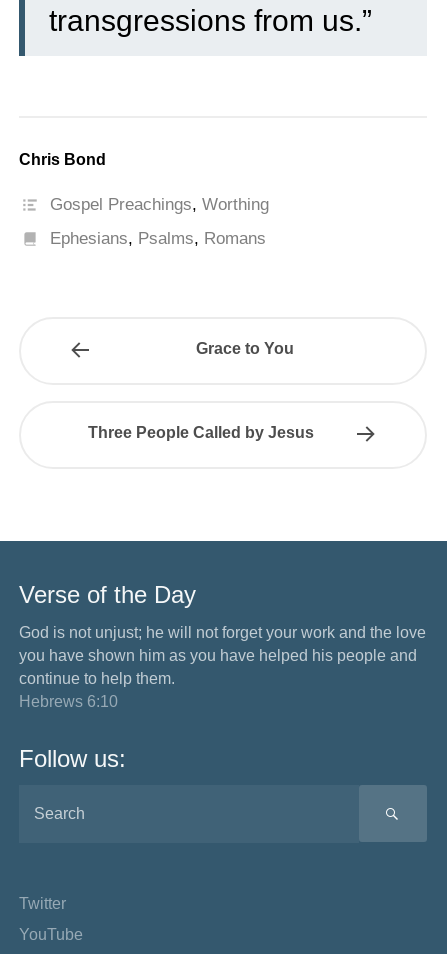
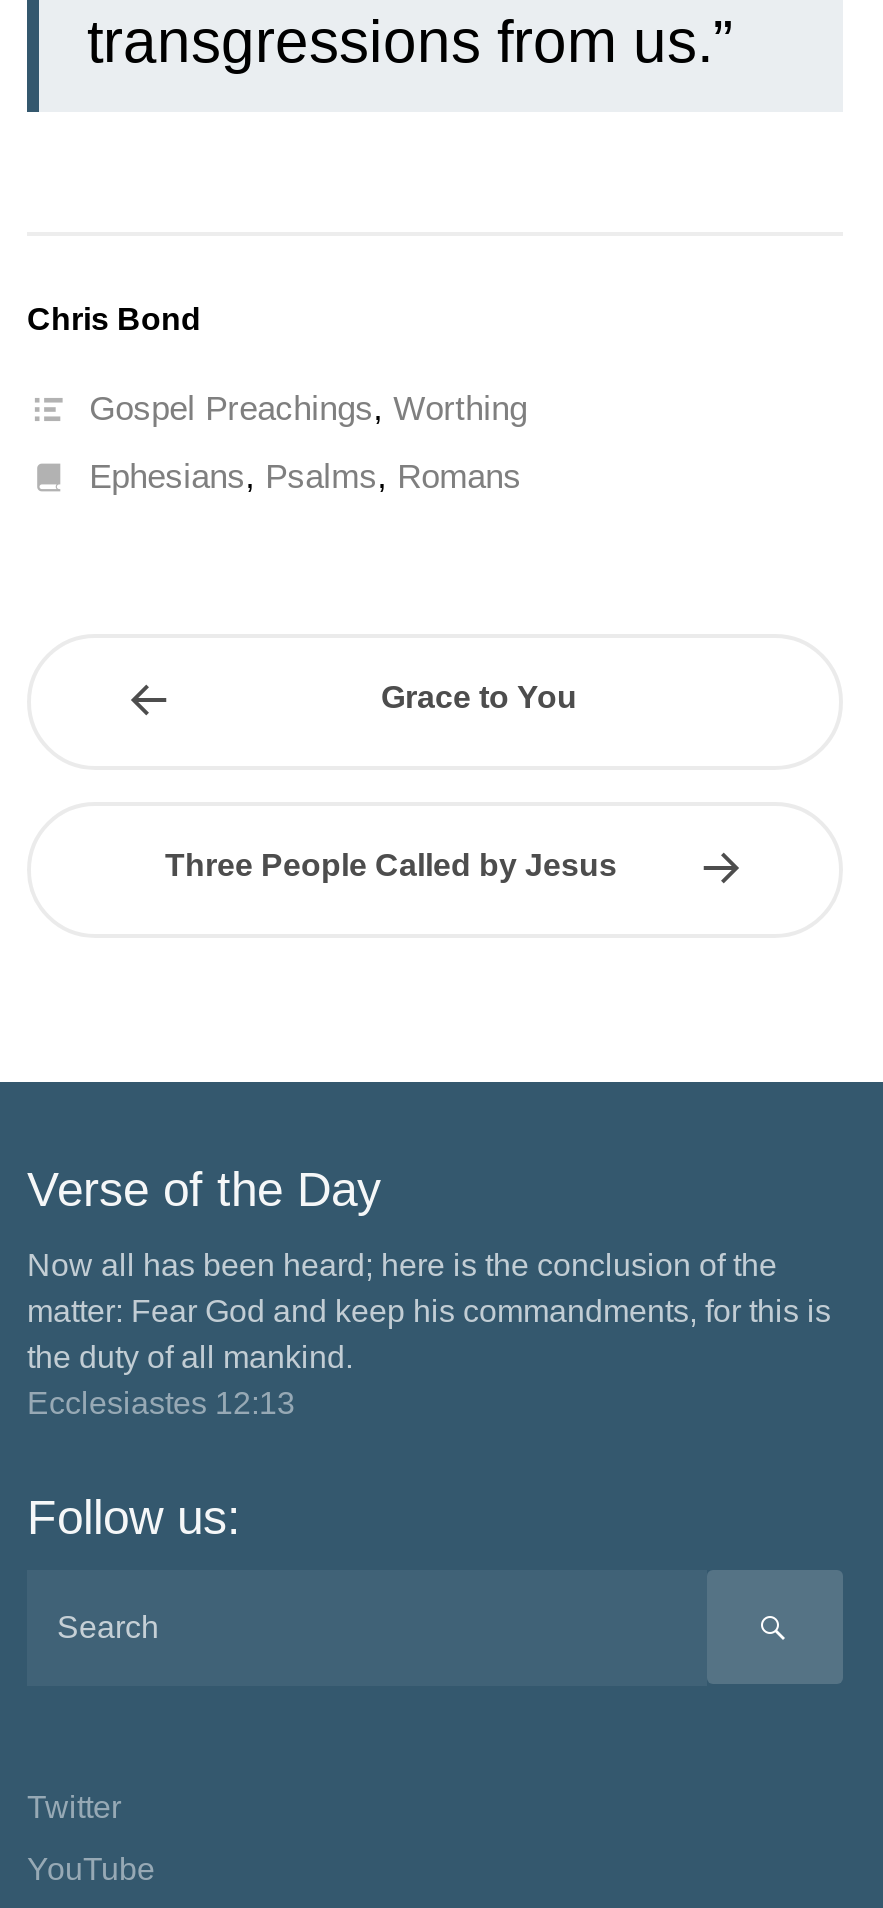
- God is not unjust; he will not forget your work and the love
- you have shown him as you have helped his people and
- continue to help them.
- Hebrews 6:10
+ Now all has been heard; here is the conclusion of the
+ matter: Fear God and keep his commandments, for this is
+ the duty of all mankind.
+ Ecclesiastes 12:13
